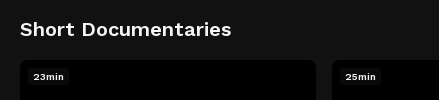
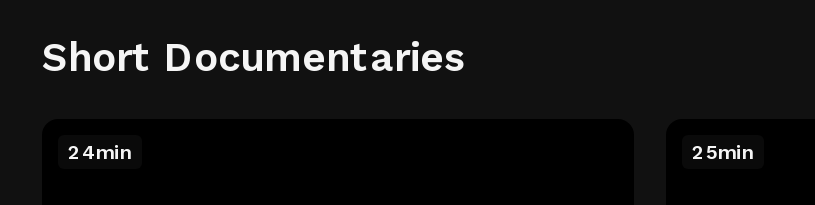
- 23min
+ 24min
